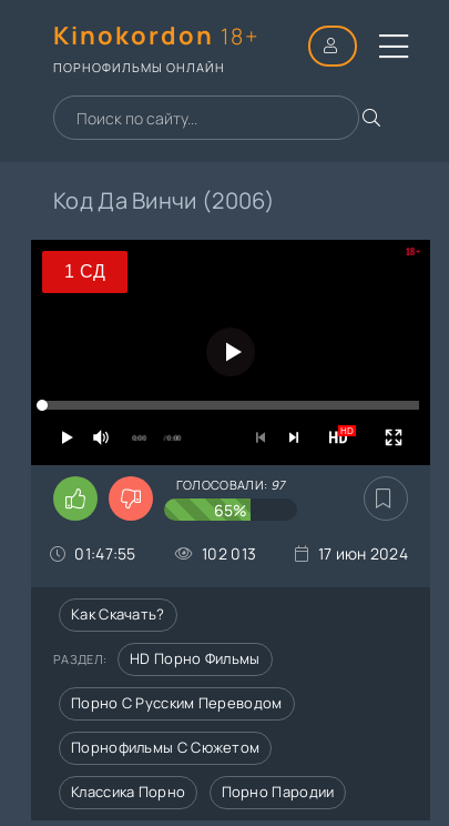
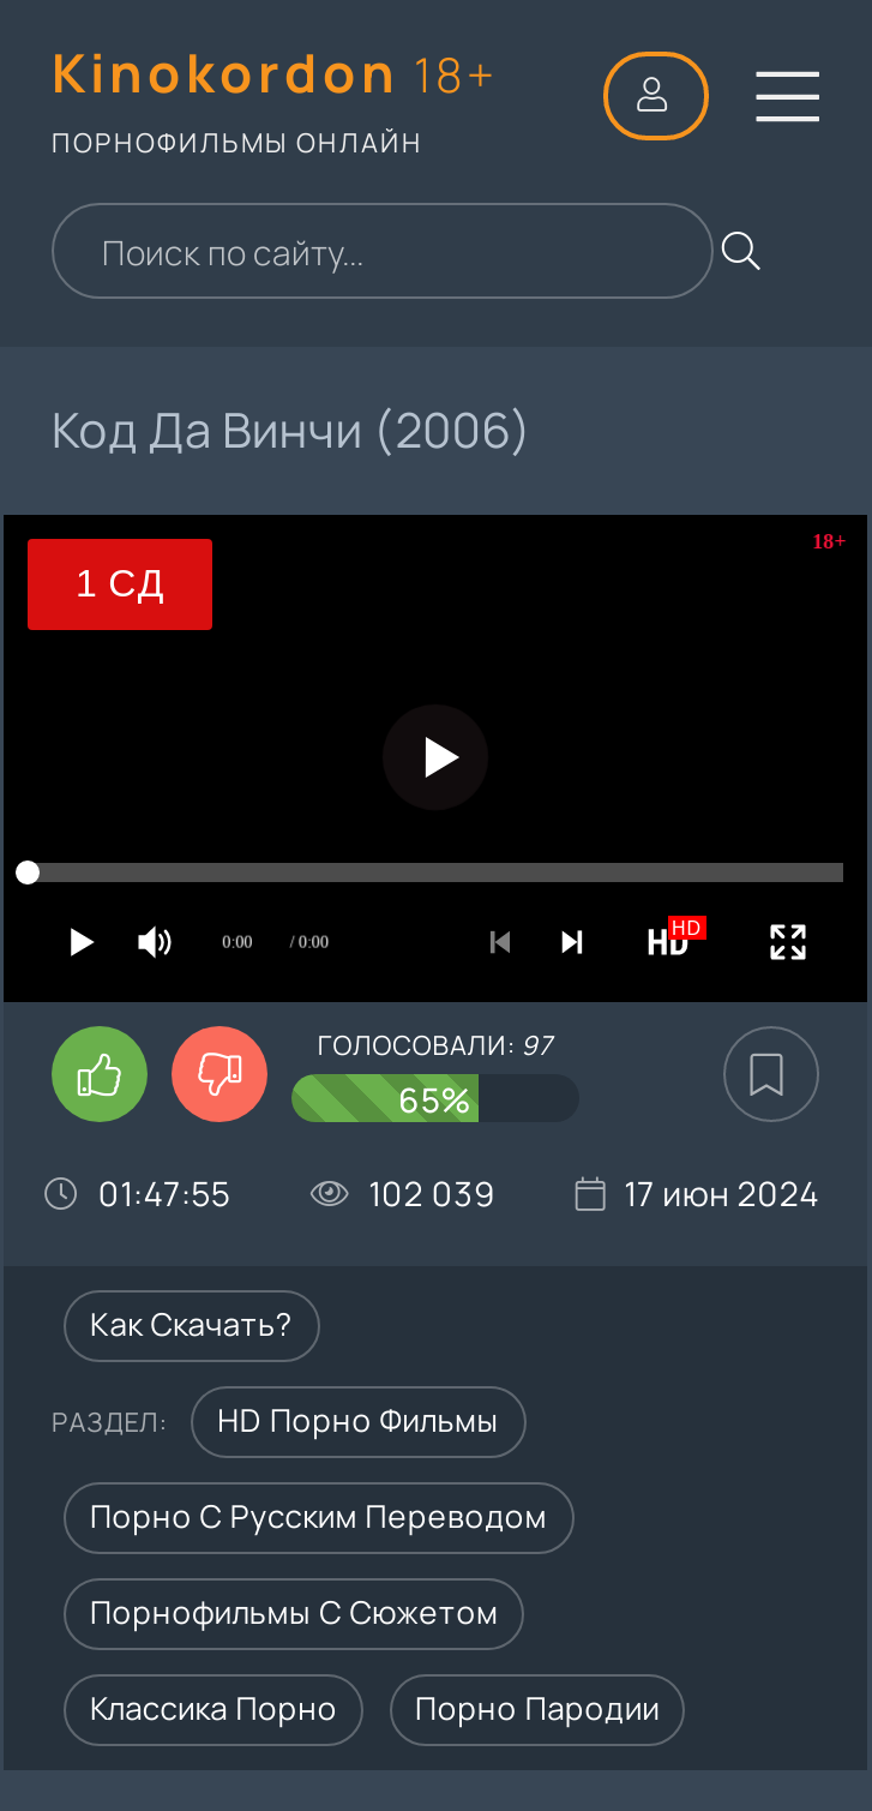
- 102 013
+ 102 039
